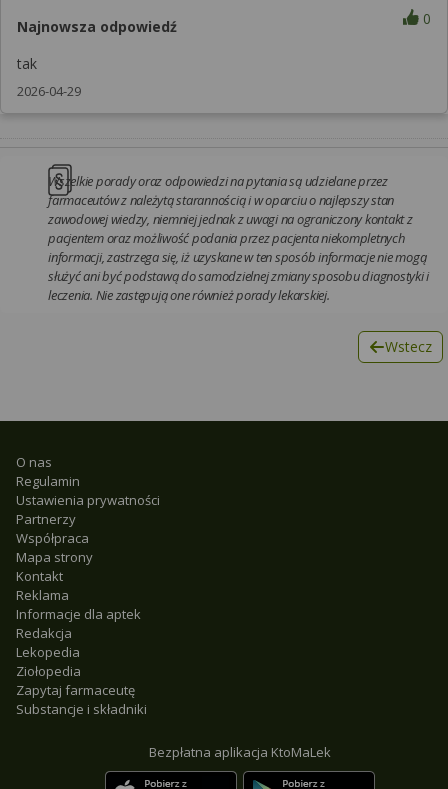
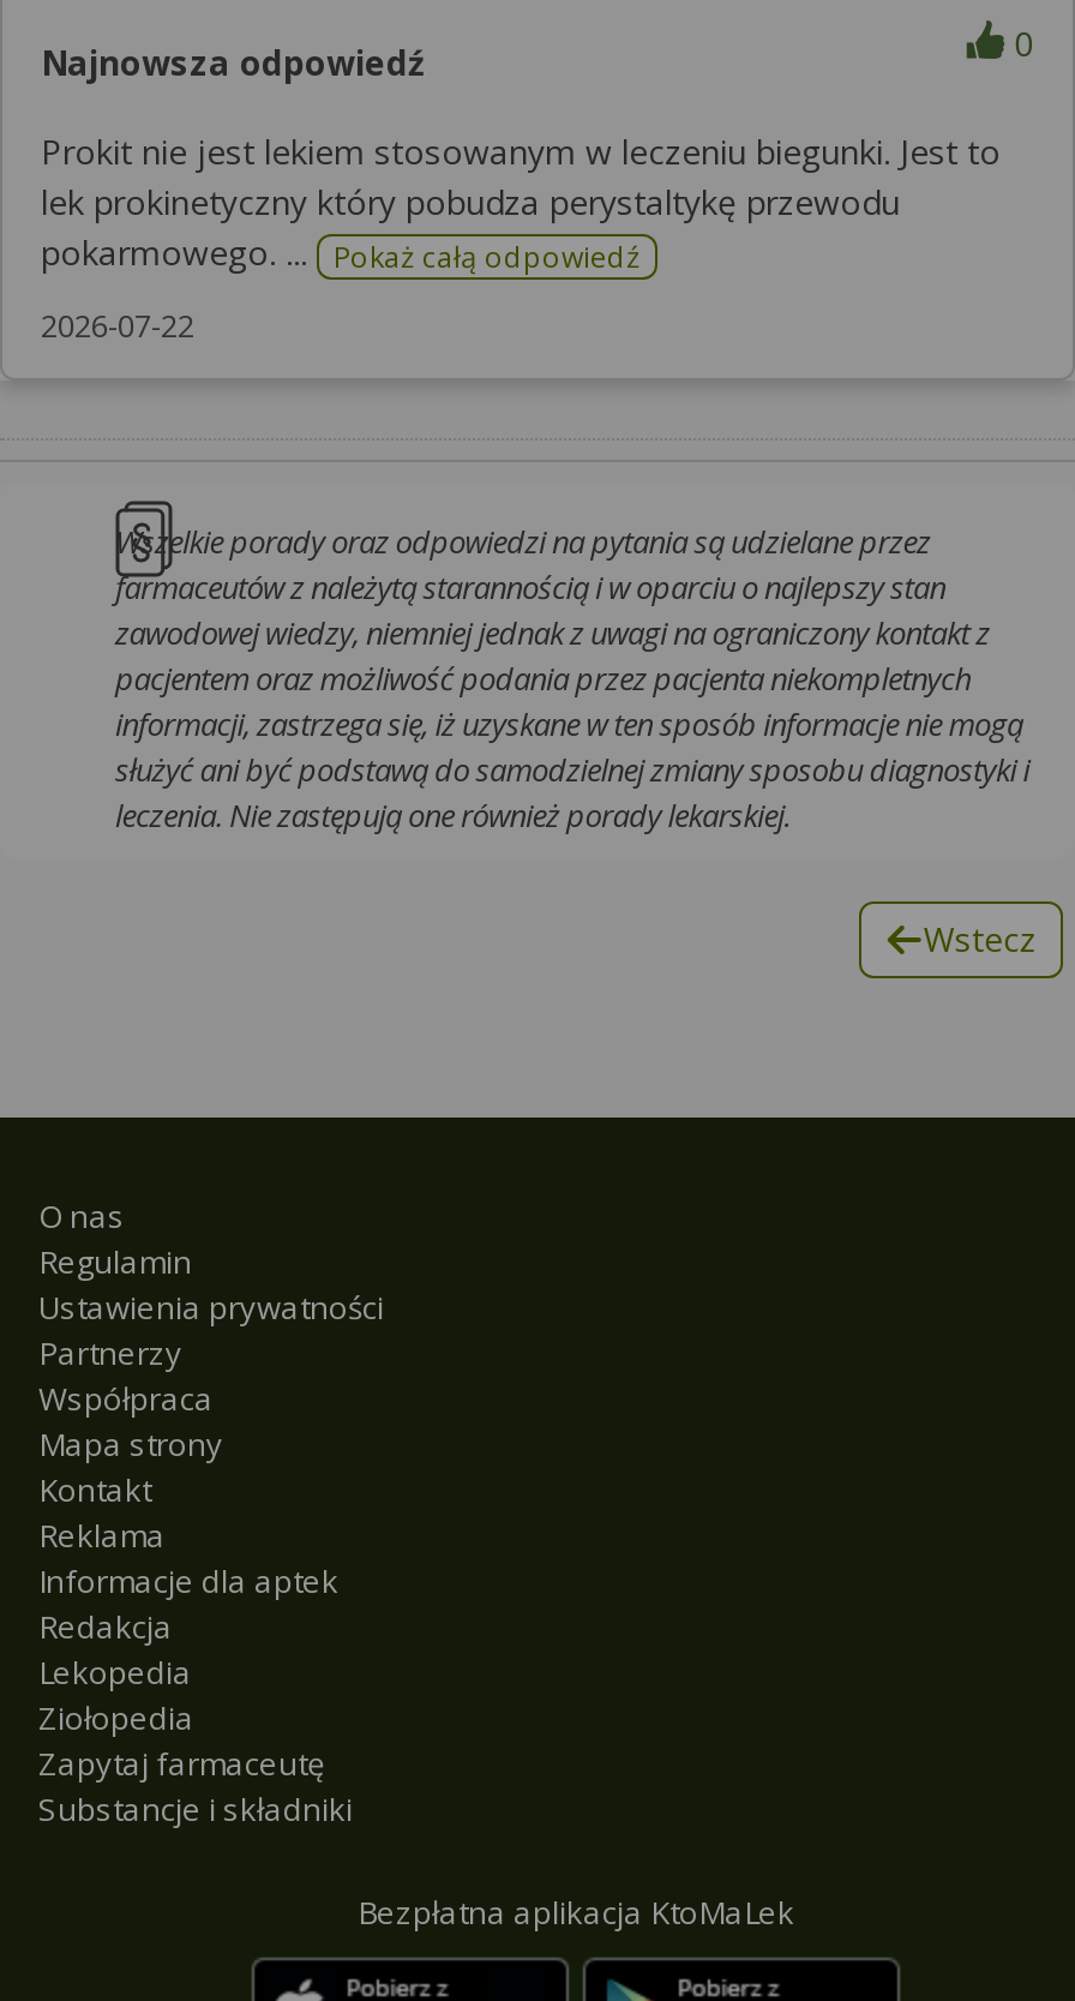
- tak
+ Prokit nie jest lekiem stosowanym w leczeniu biegunki. Jest to
+ lek prokinetyczny który pobudza perystaltykę przewodu
+ pokarmowego. ... Pokaż całą odpowiedź

- 2026-04-29
+ 2026-07-22
